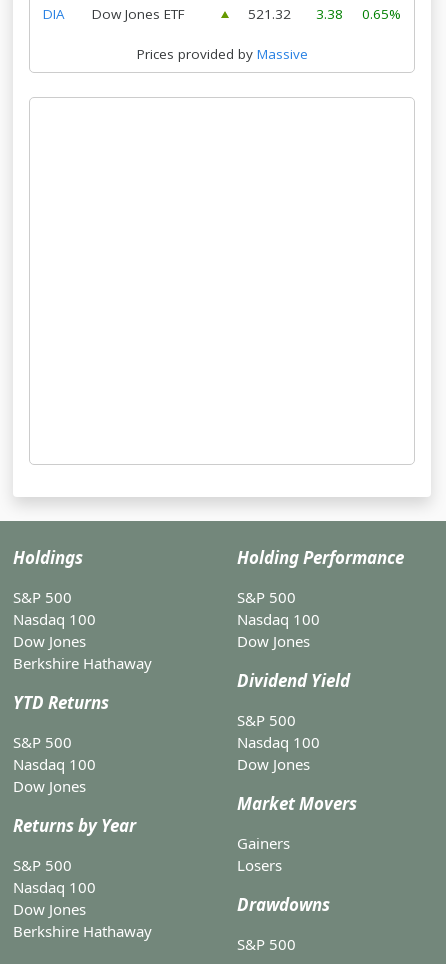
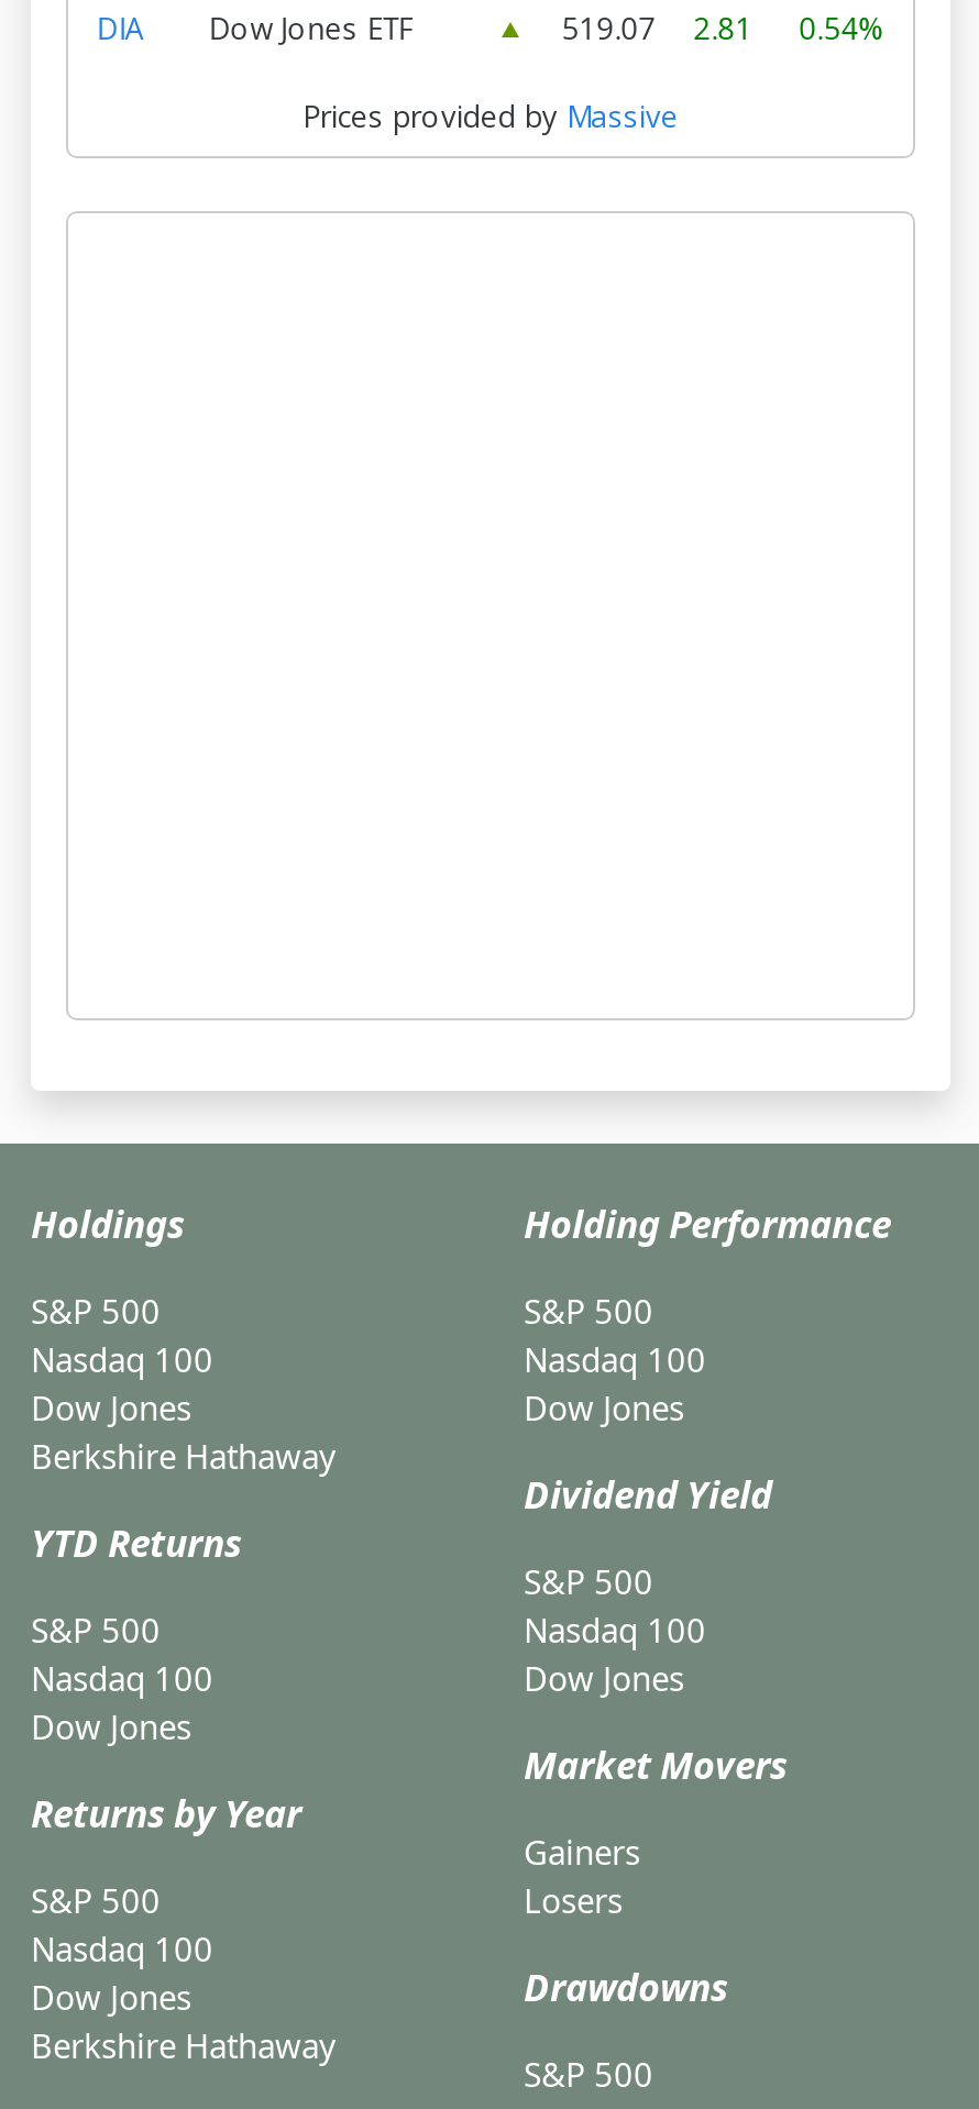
- 521.32
+ 519.07

- 3.38
+ 2.81

- 0.65%
+ 0.54%
